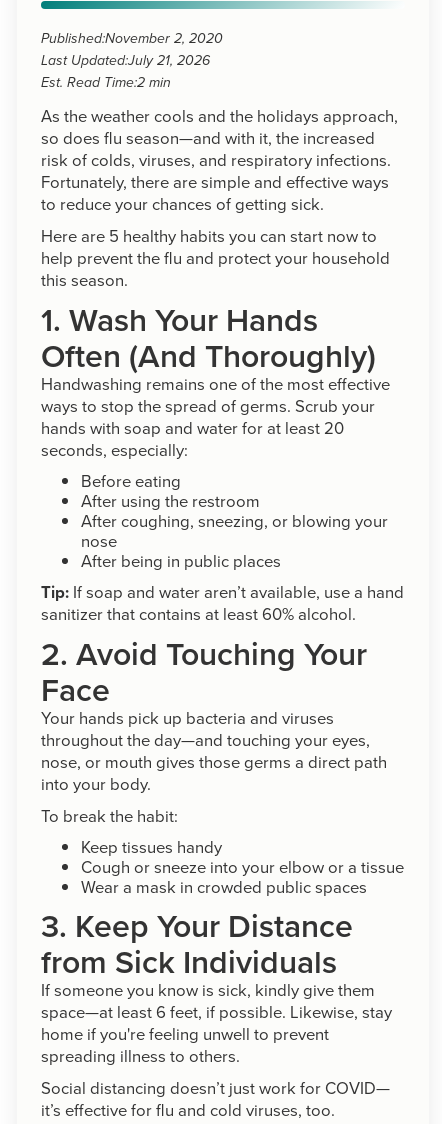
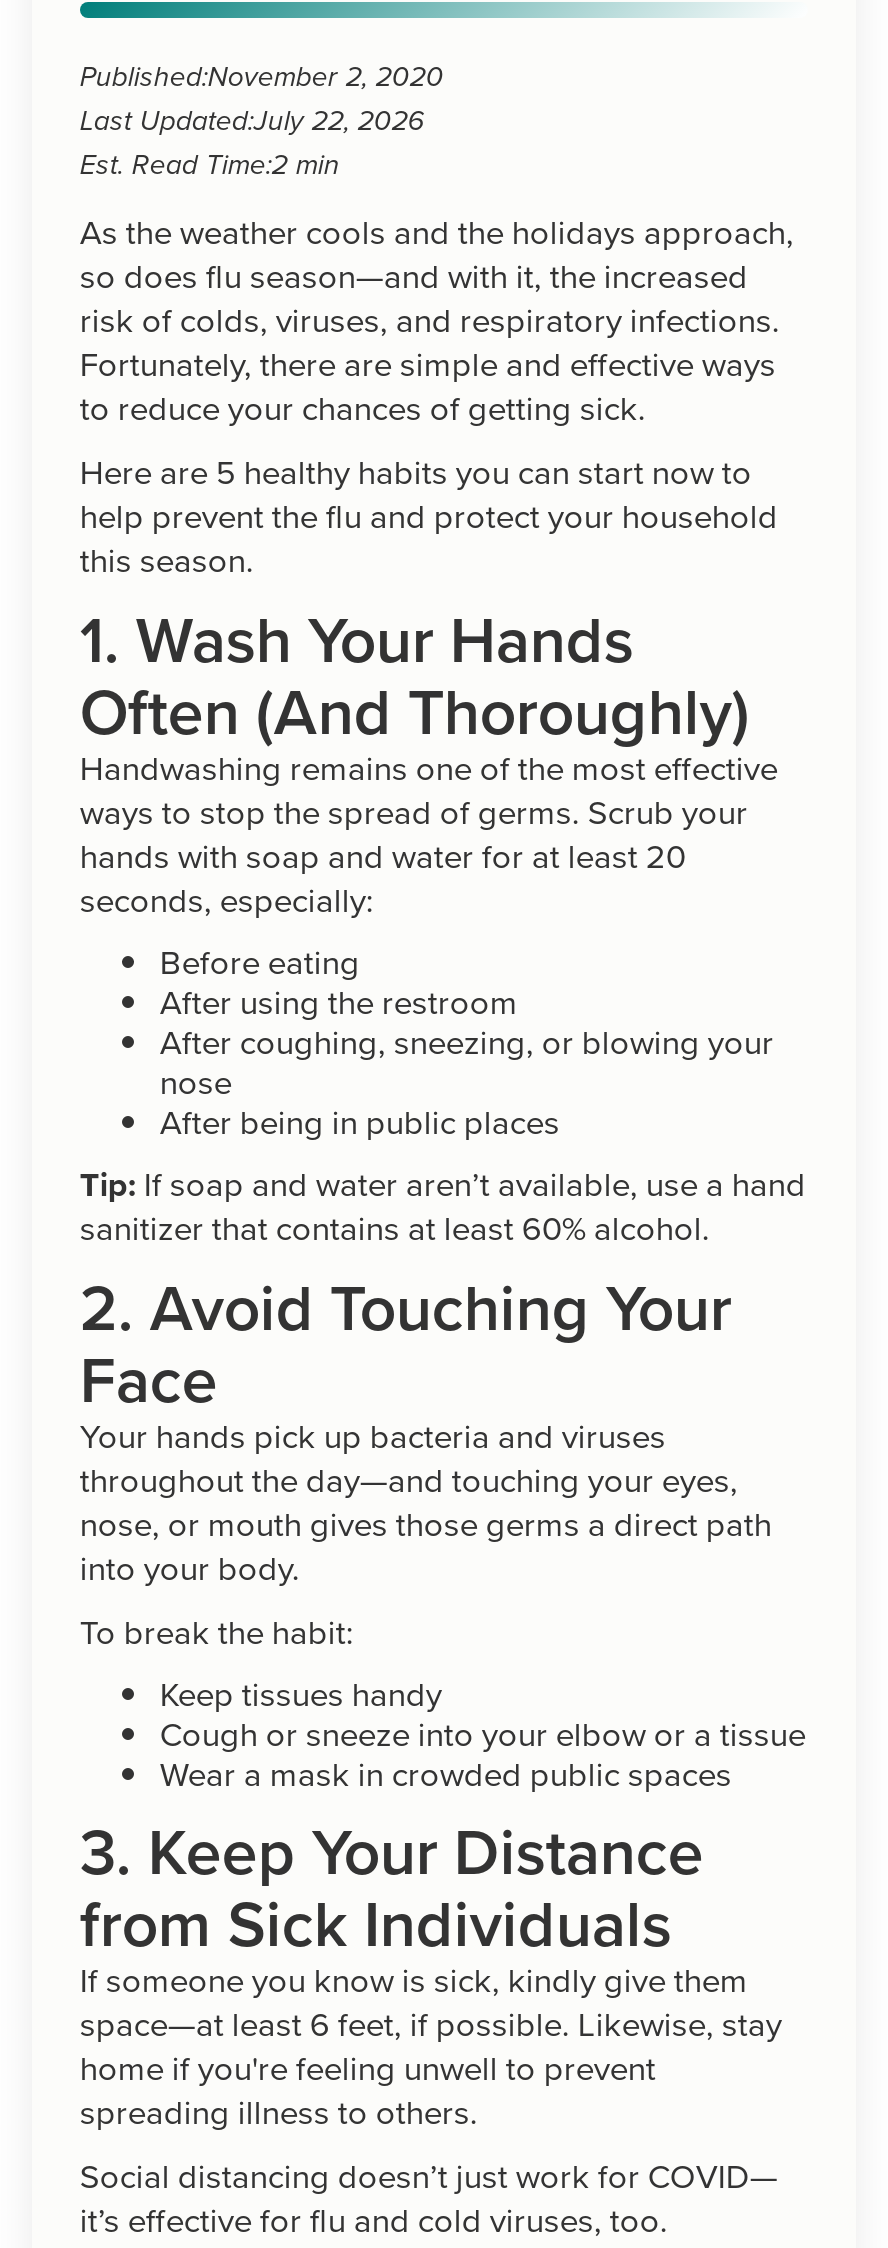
- Last Updated:July 21, 2026
+ Last Updated:July 22, 2026
